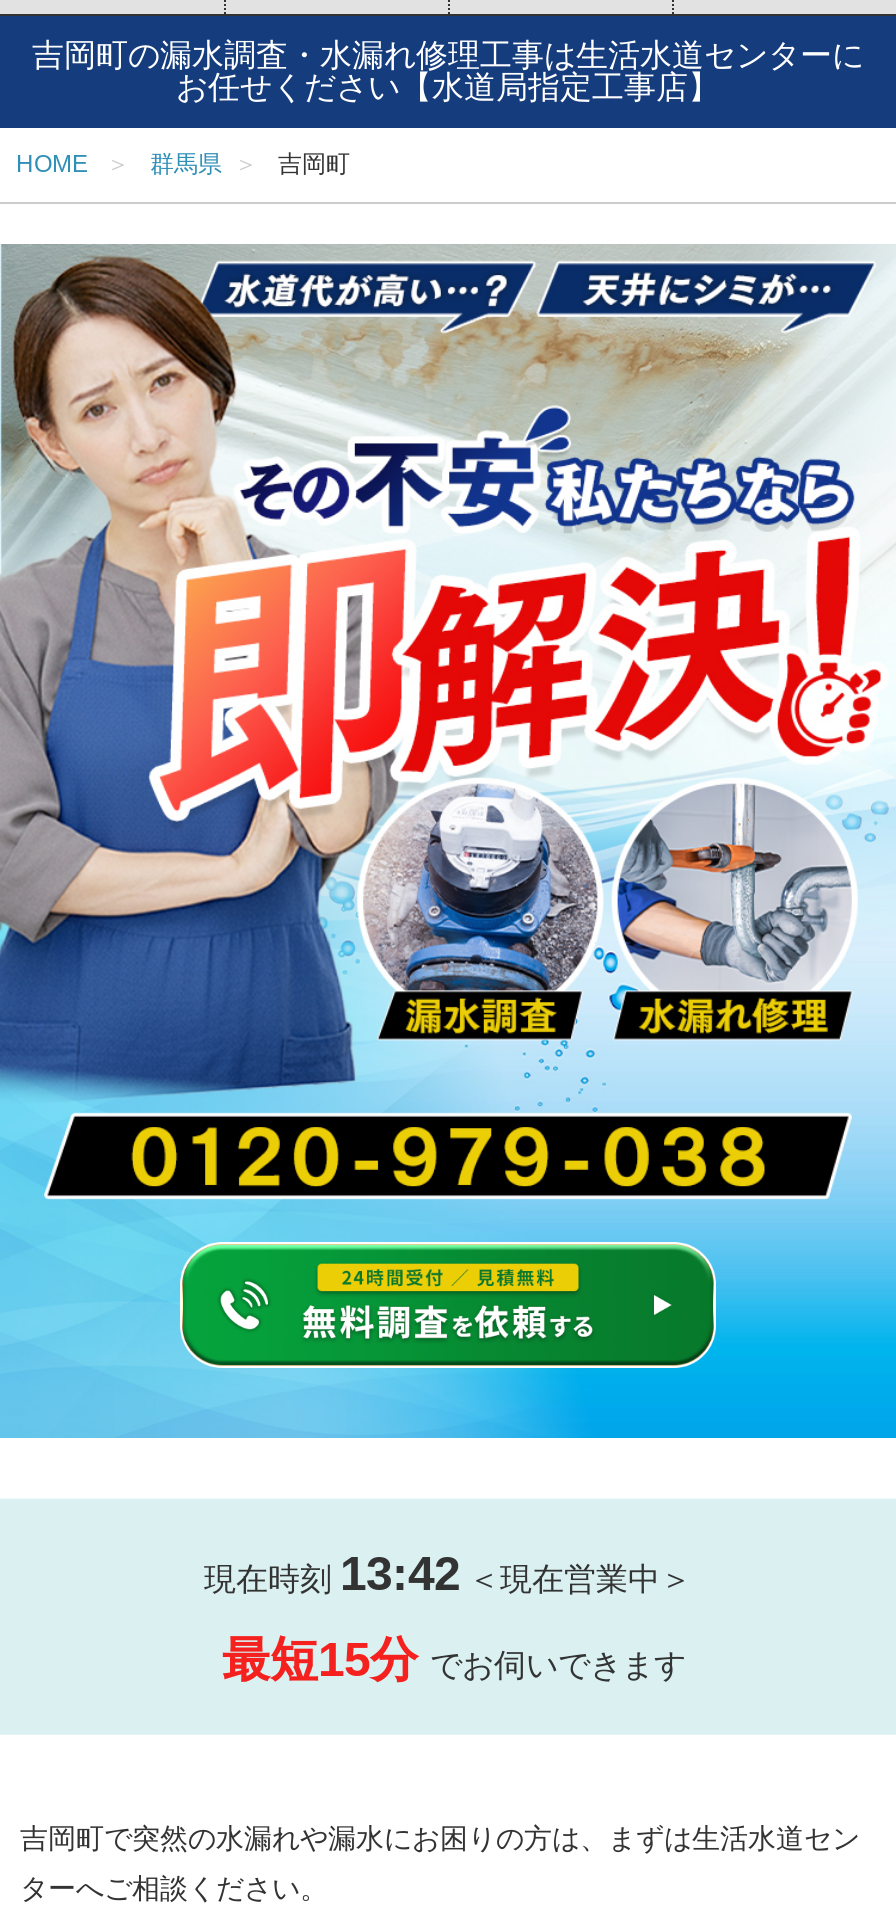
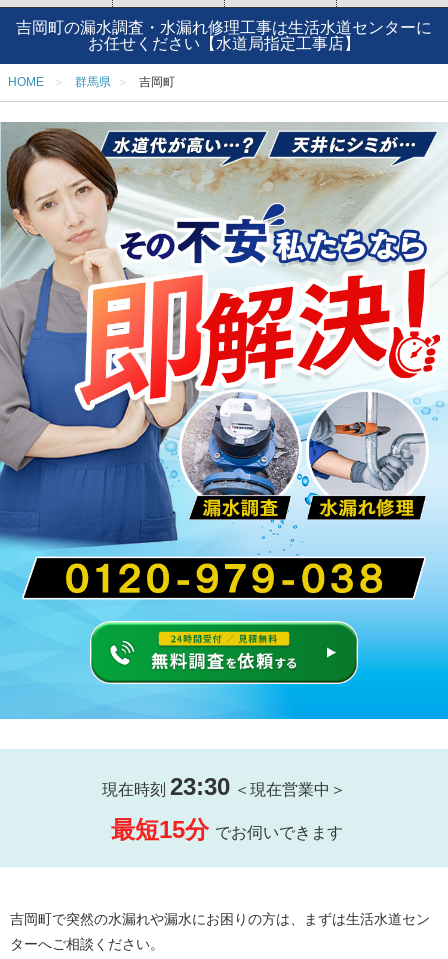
- 現在時刻13:42＜現在営業中＞
+ 現在時刻23:30＜現在営業中＞
